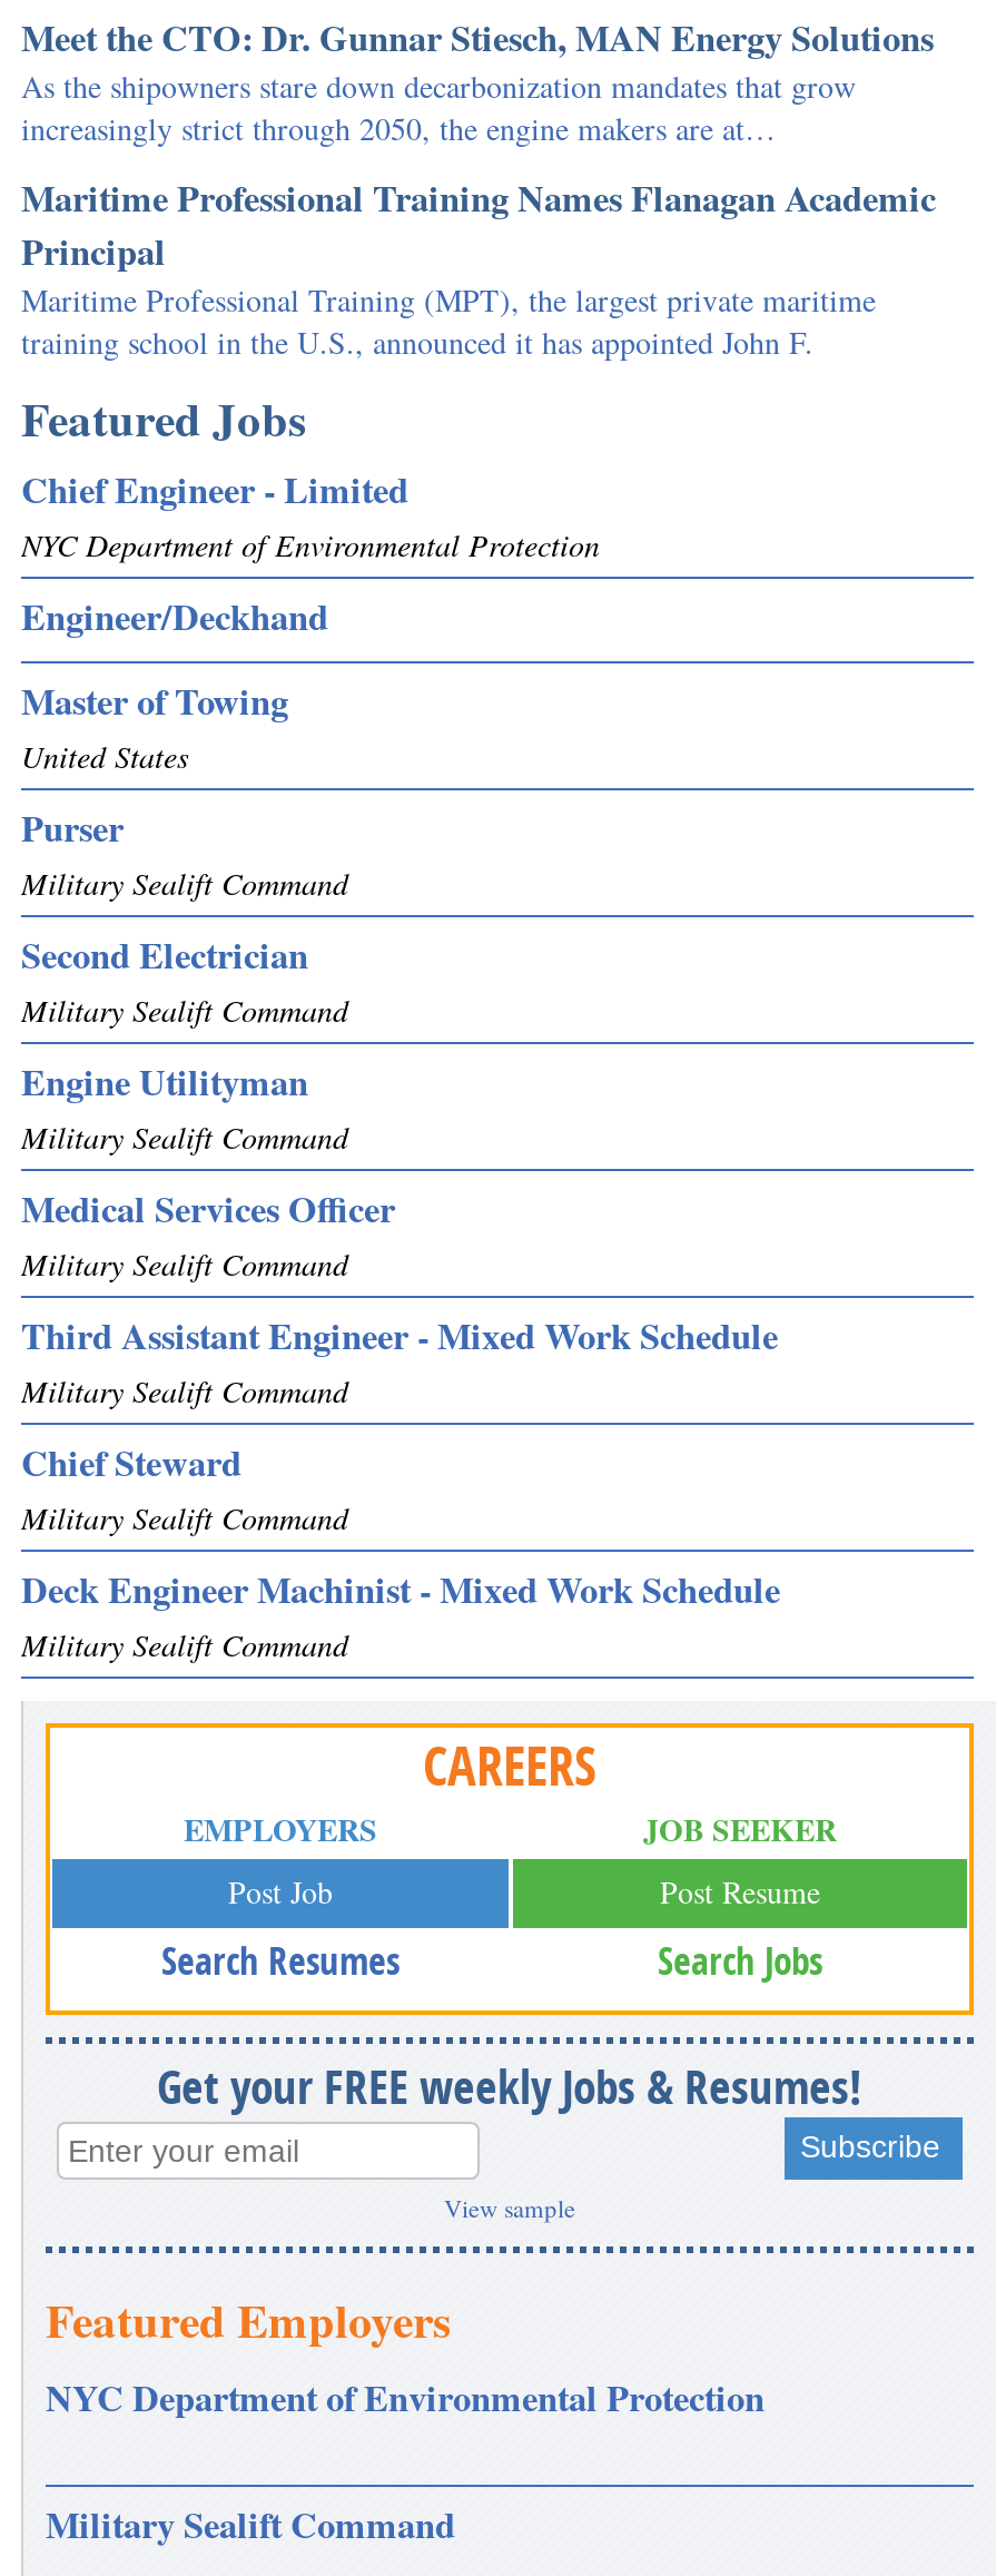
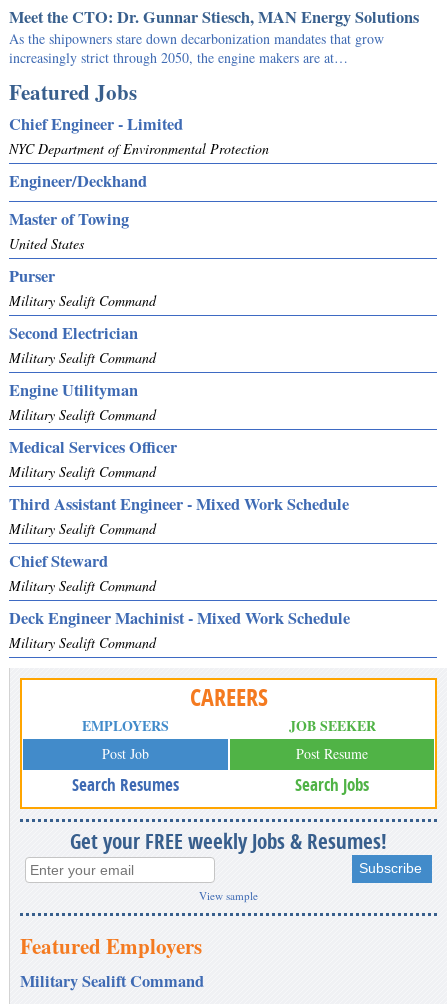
- Maritime Professional Training Names Flanagan Academic
- Principal
- Maritime Professional Training (MPT), the largest private maritime
- training school in the U.S., announced it has appointed John F.

- NYC Department of Environmental Protection
